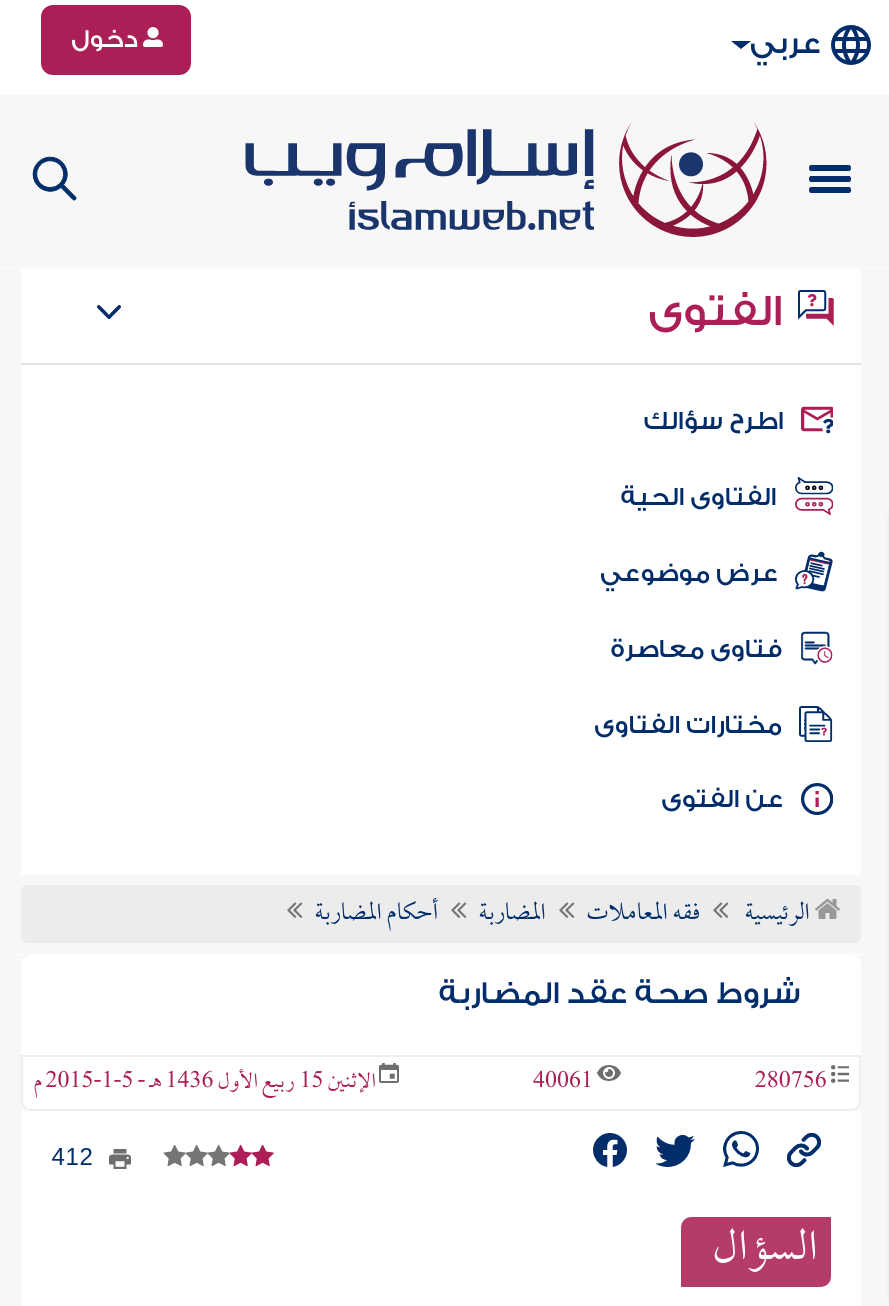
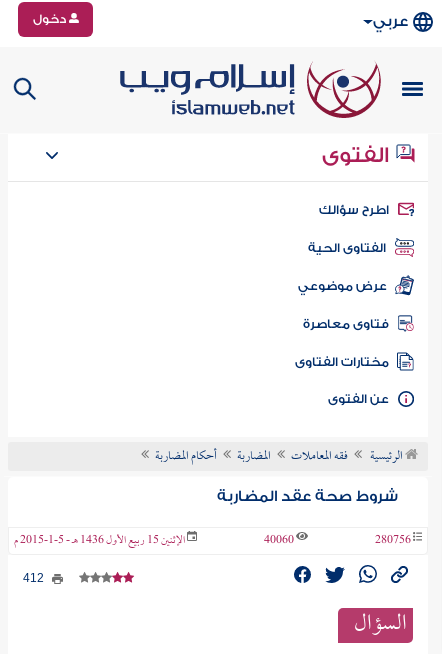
- 40061
+ 40060
